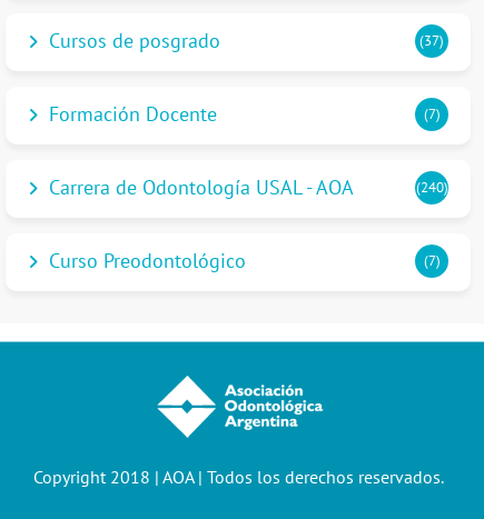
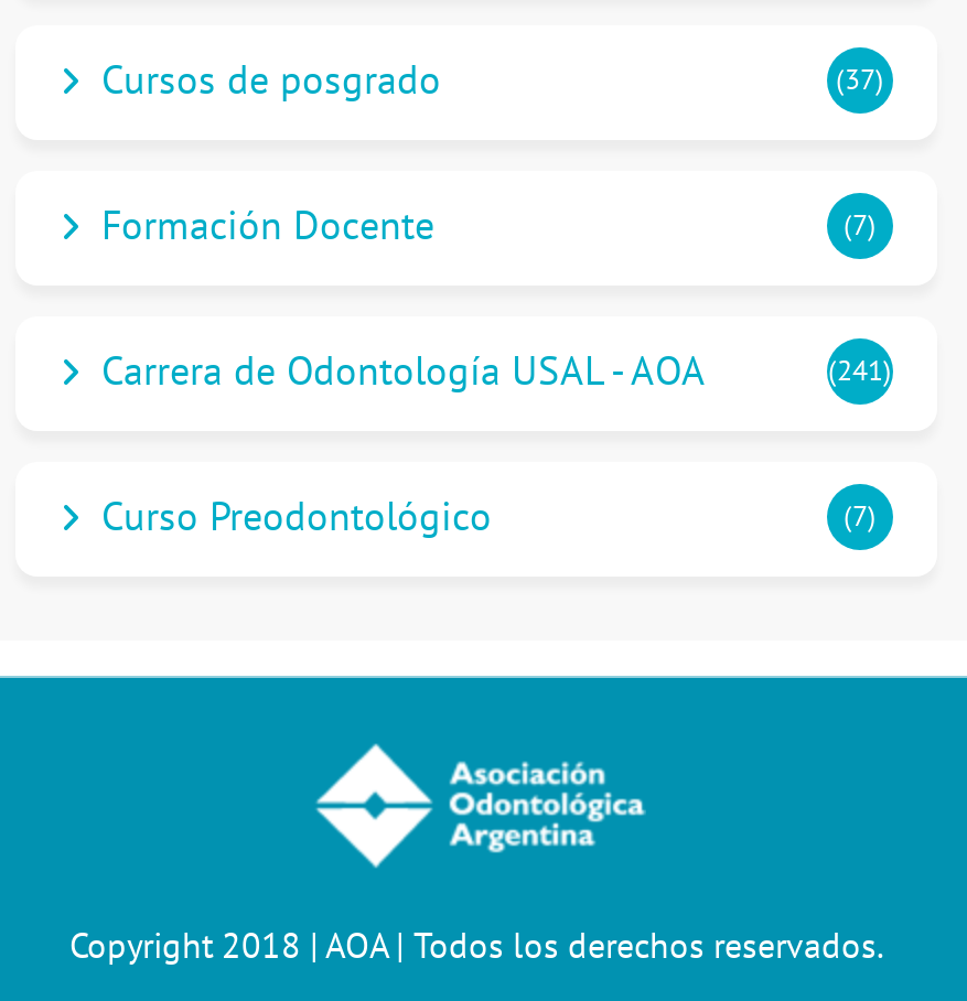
- (240)
+ (241)
